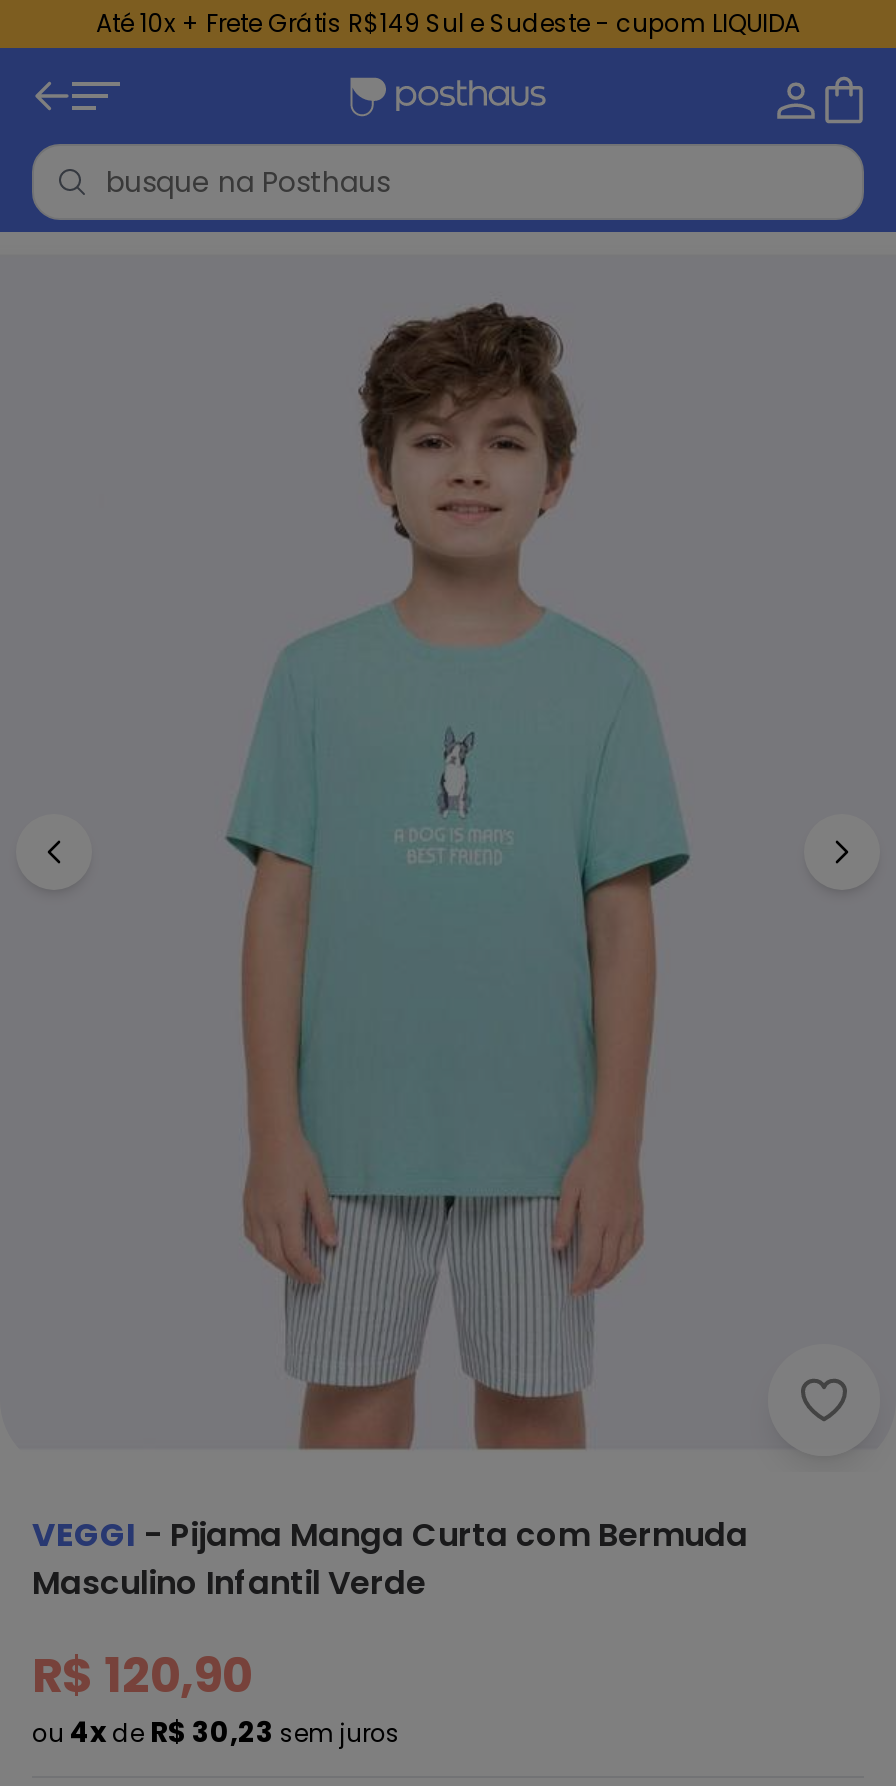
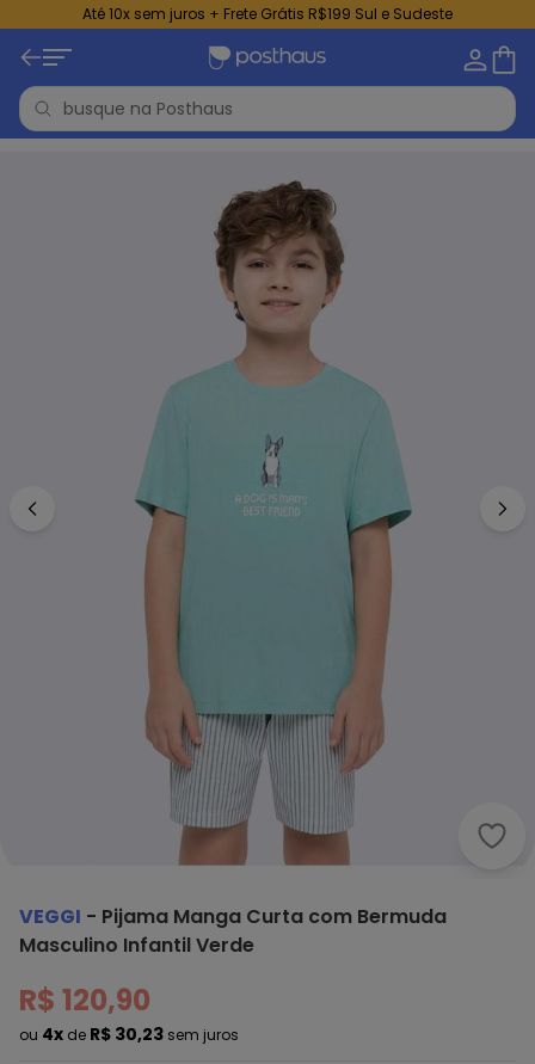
- Até 10x + Frete Grátis R$149 Sul e Sudeste - cupom LIQUIDA
+ Até 10x sem juros + Frete Grátis R$199 Sul e Sudeste
